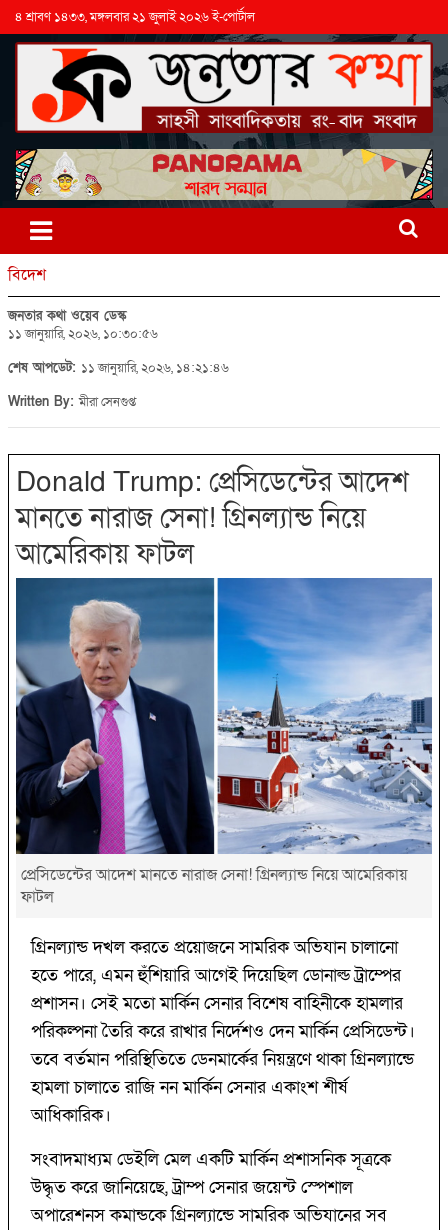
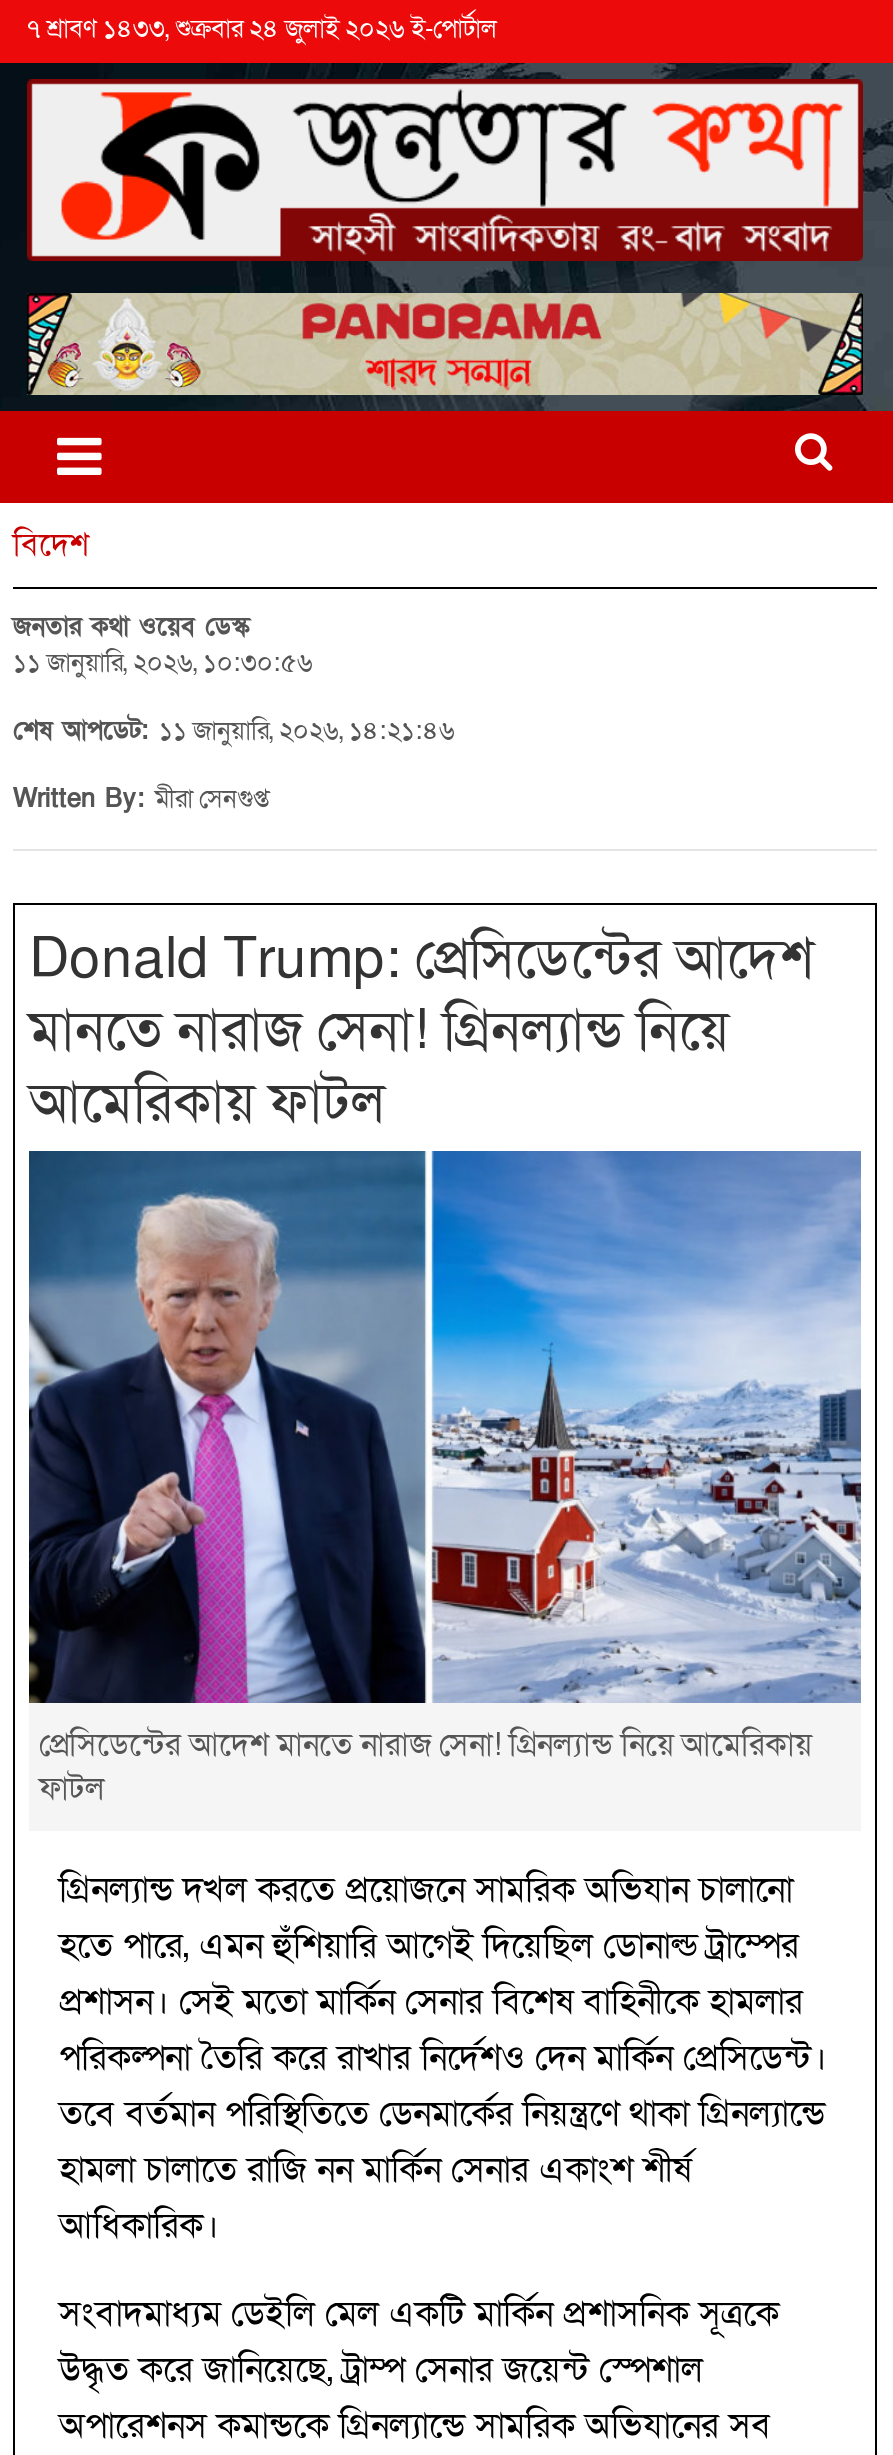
- ৪ শ্রাবণ ১৪৩৩, মঙ্গলবার ২১ জুলাই ২০২৬ ই-পোর্টাল
+ ৭ শ্রাবণ ১৪৩৩, শুক্রবার ২৪ জুলাই ২০২৬ ই-পোর্টাল
